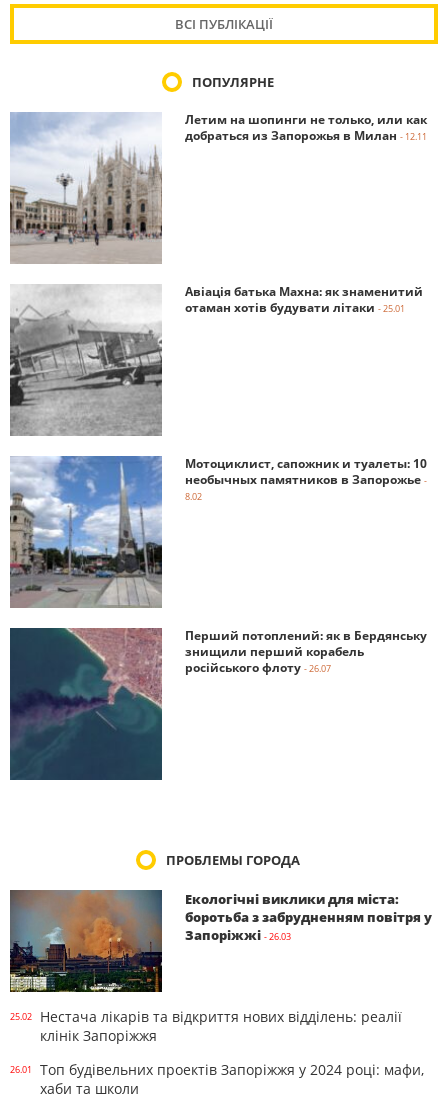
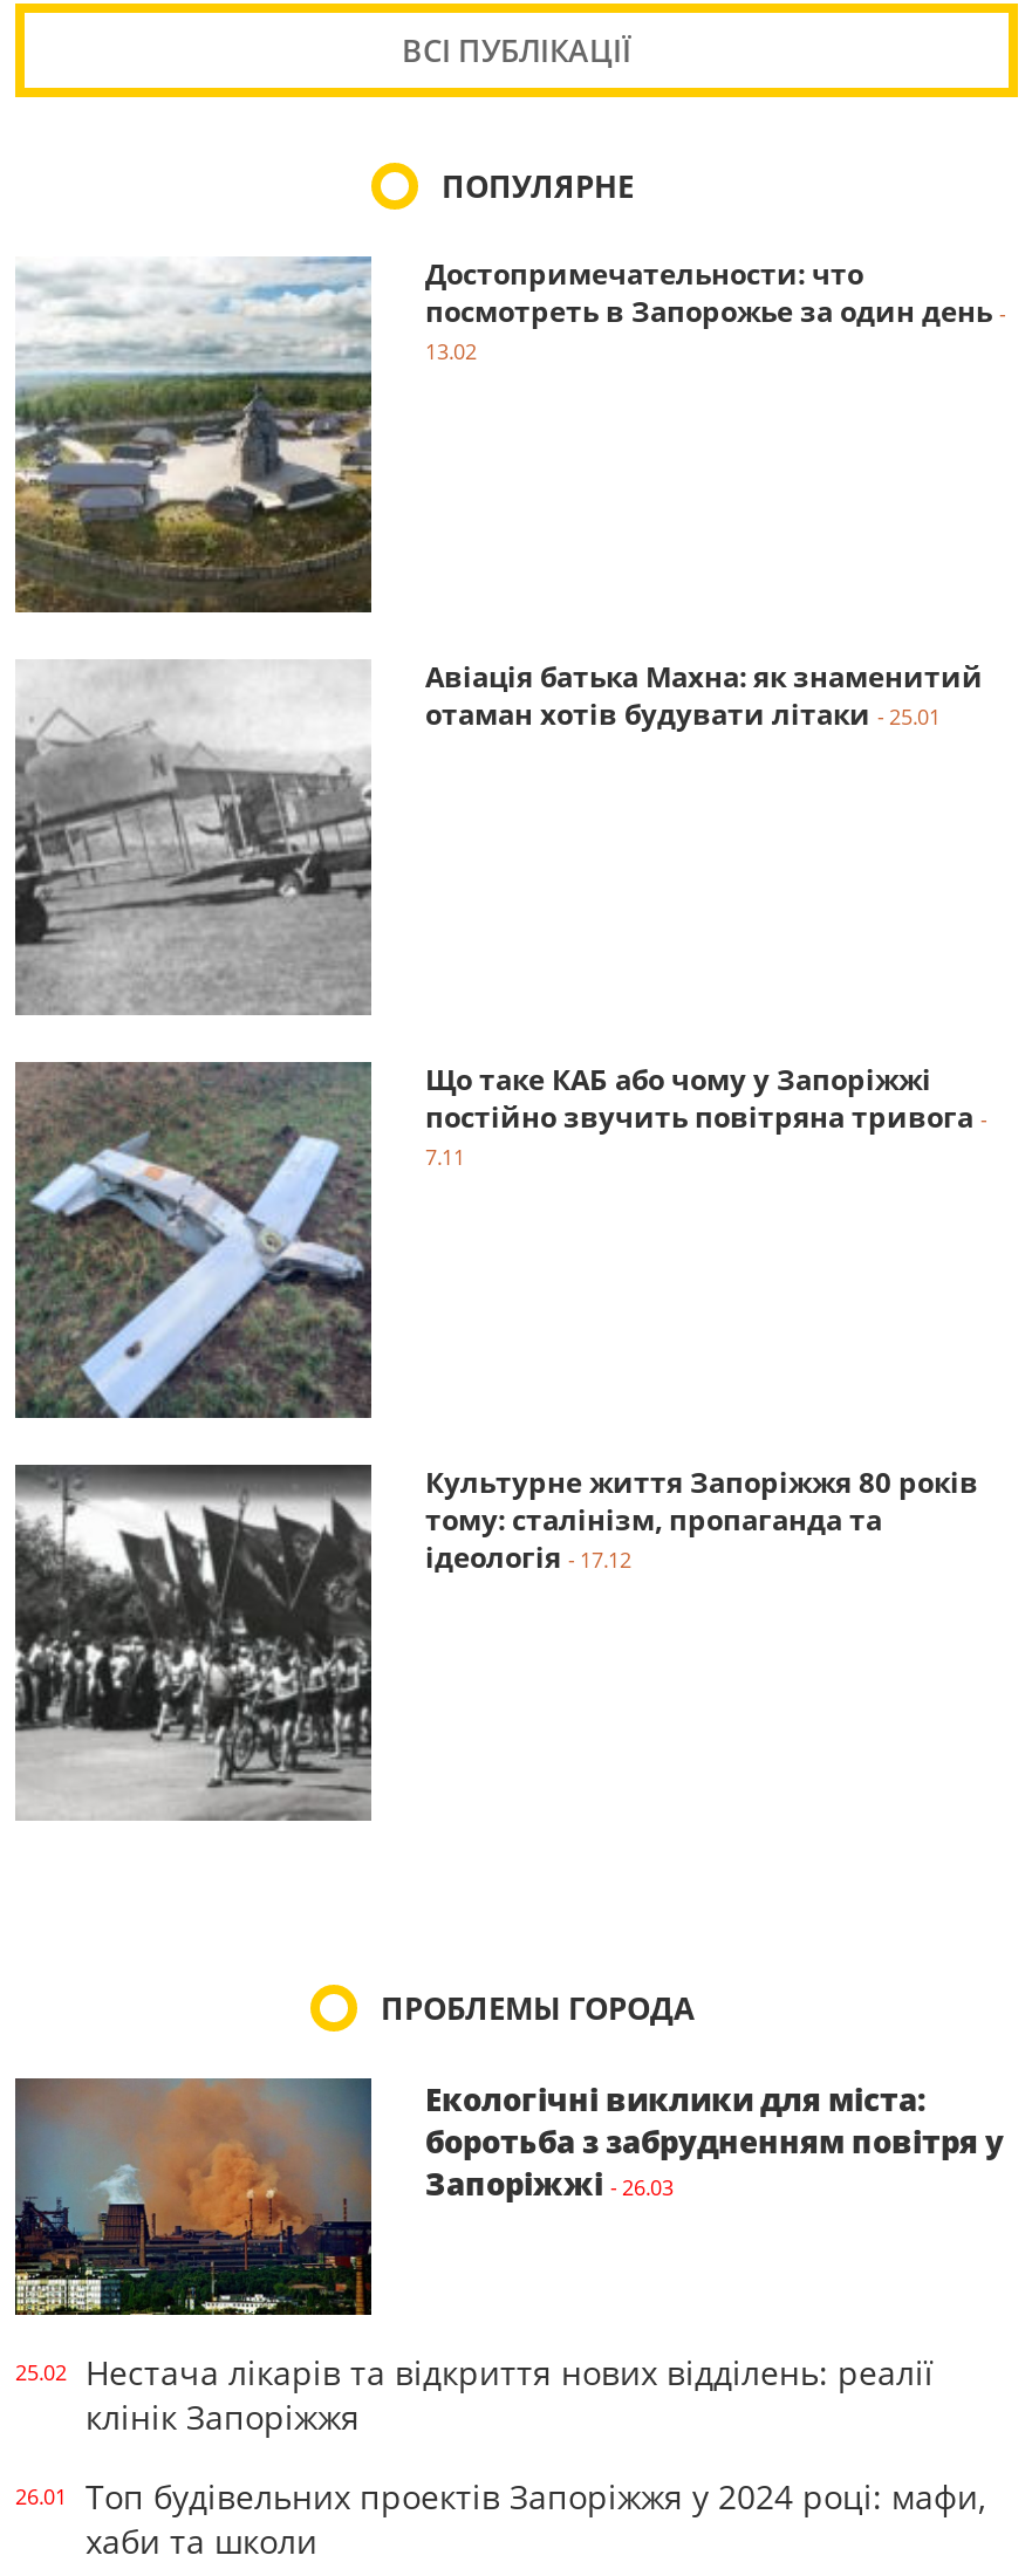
- [image]
- Летим на шопинги не только, или как
- добраться из Запорожья в Милан - 12.11
+ [image]
+ Достопримечательности: что
+ посмотреть в Запорожье за один день -
+ 13.02

- [image]
- Мотоциклист, сапожник и туалеты: 10
- необычных памятников в Запорожье -
- 8.02
+ [image]
+ Що таке КАБ або чому у Запоріжжі
+ постійно звучить повітряна тривога -
+ 7.11

- [image]
- Перший потоплений: як в Бердянську
- знищили перший корабель
- російського флоту - 26.07
+ [image]
+ Культурне життя Запоріжжя 80 років
+ тому: сталінізм, пропаганда та
+ ідеологія - 17.12
